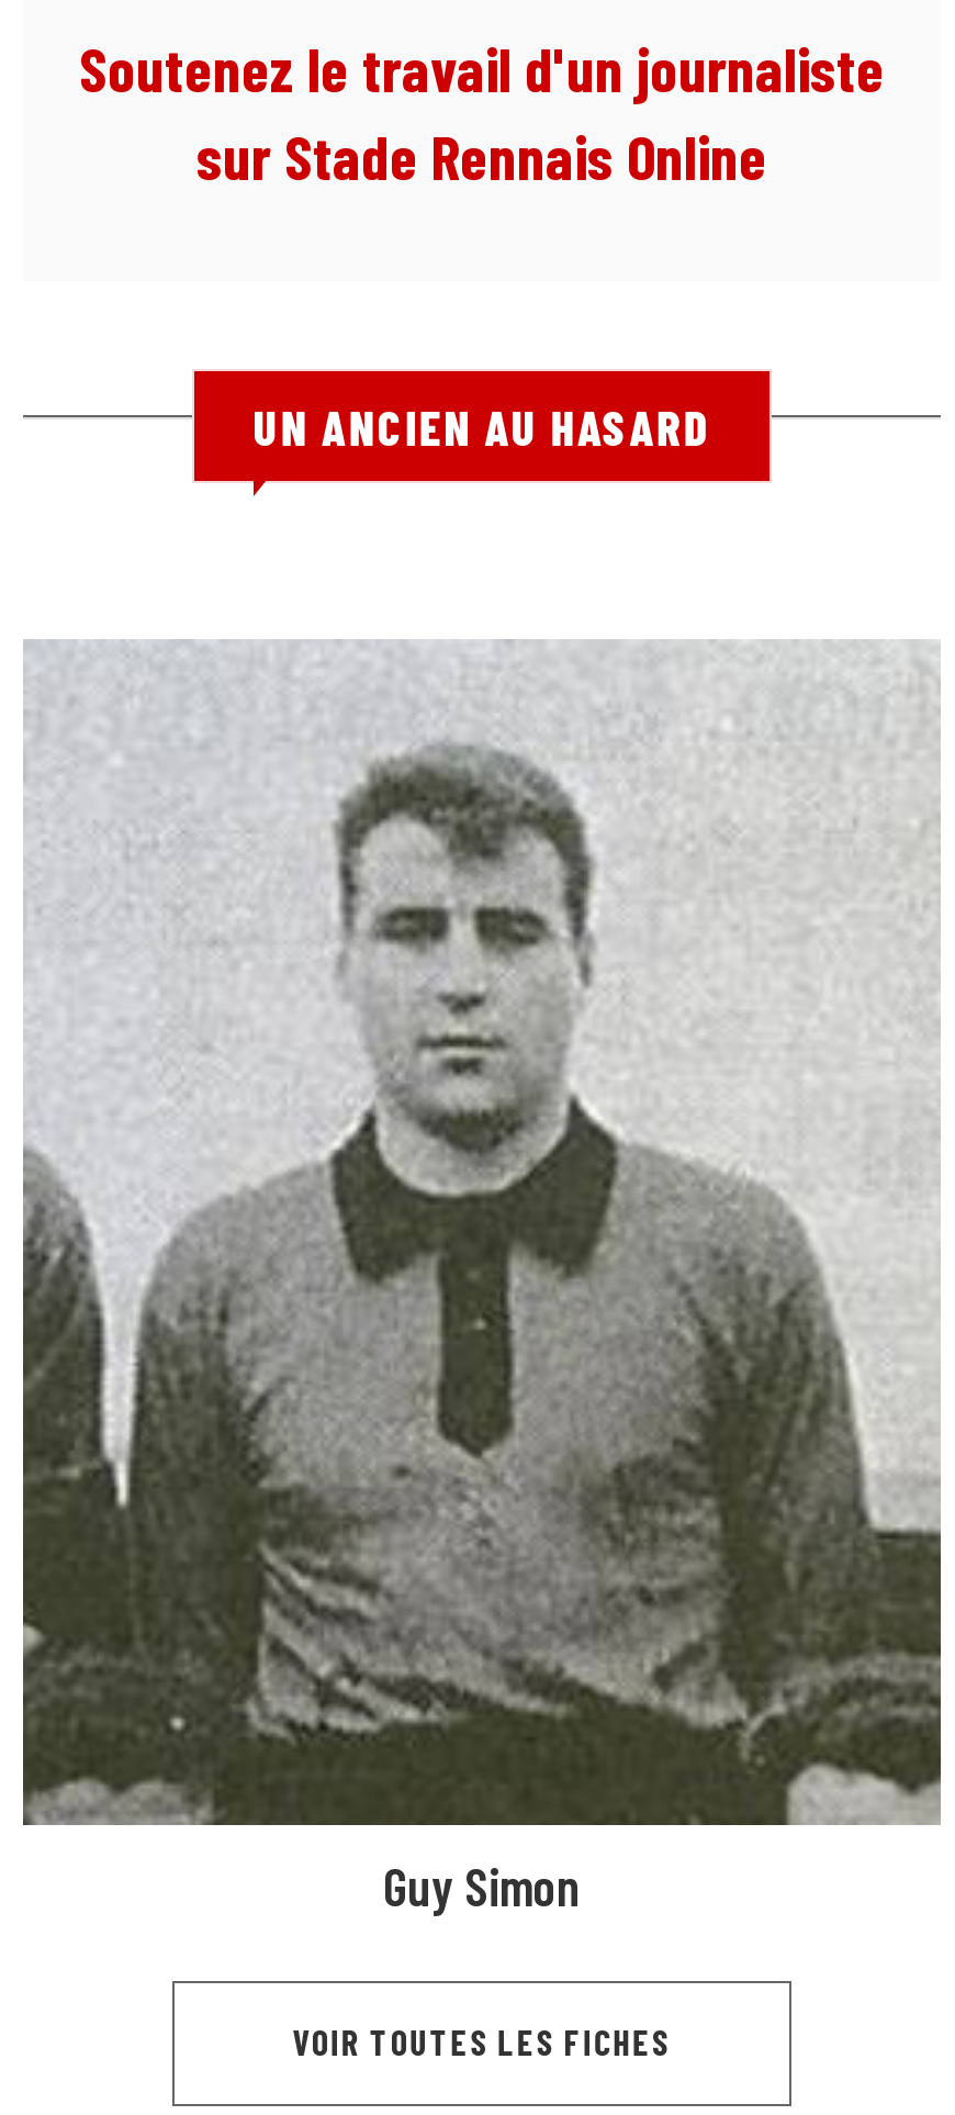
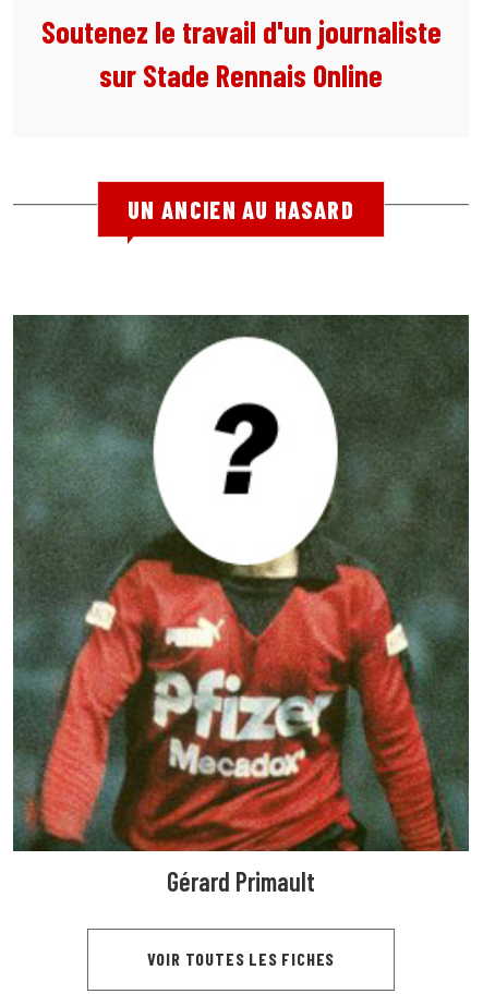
- [image]
- Guy Simon
+ [image]
+ Gérard Primault
